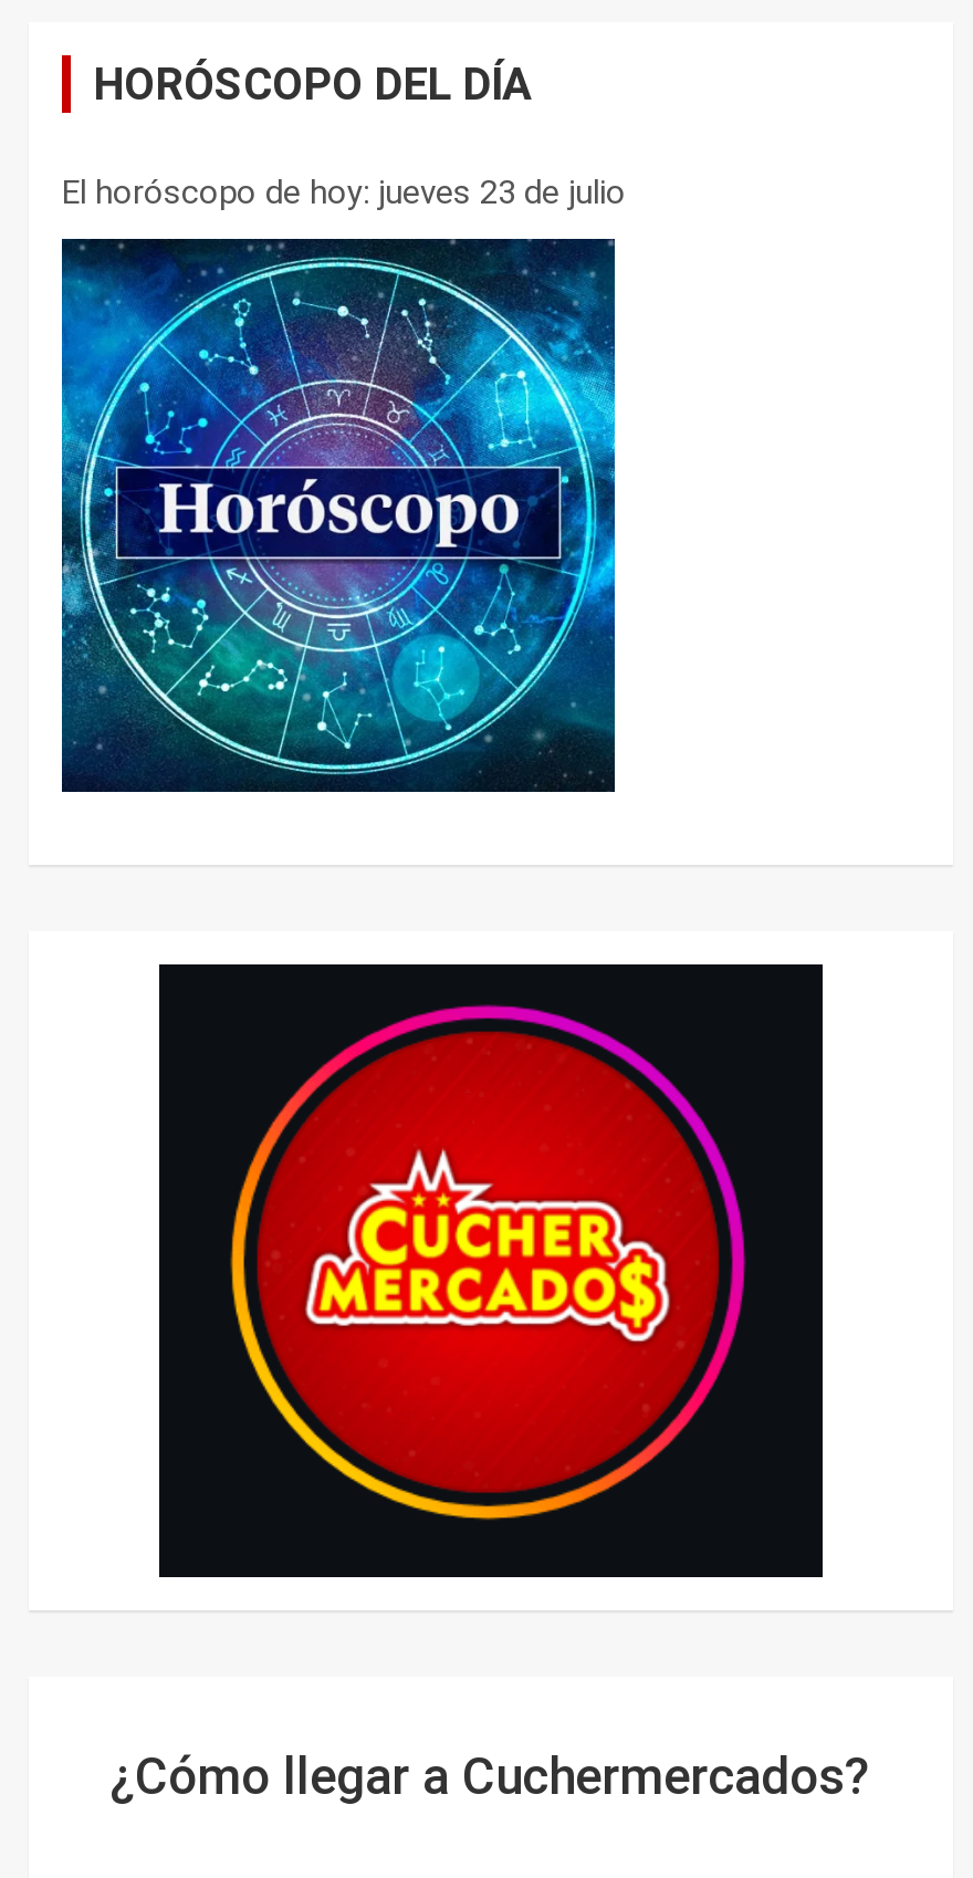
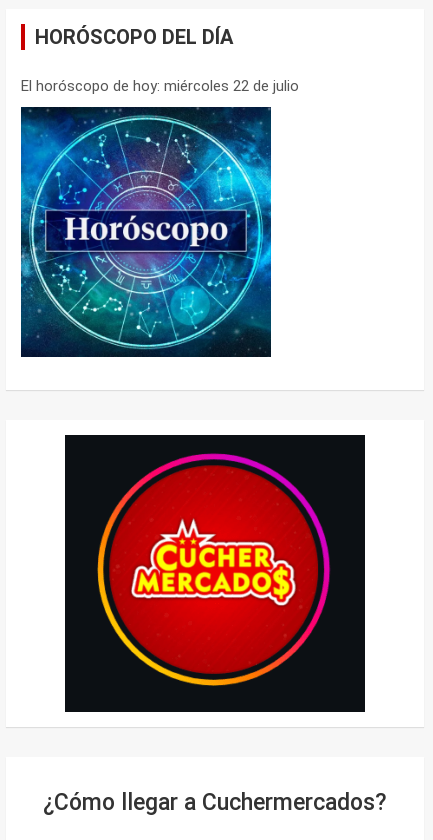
- El horóscopo de hoy: jueves 23 de julio
+ El horóscopo de hoy: miércoles 22 de julio
